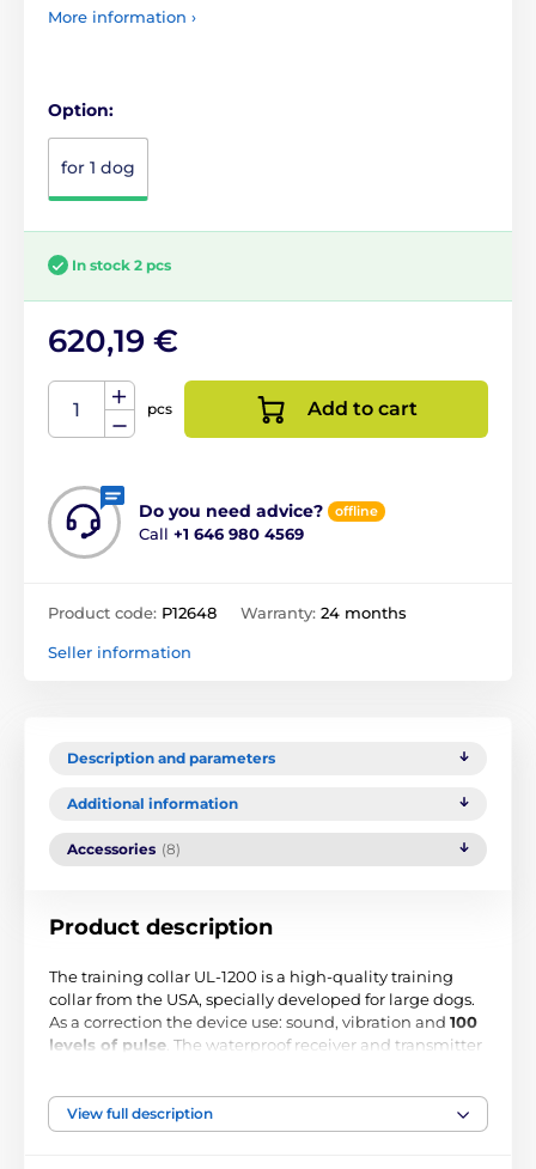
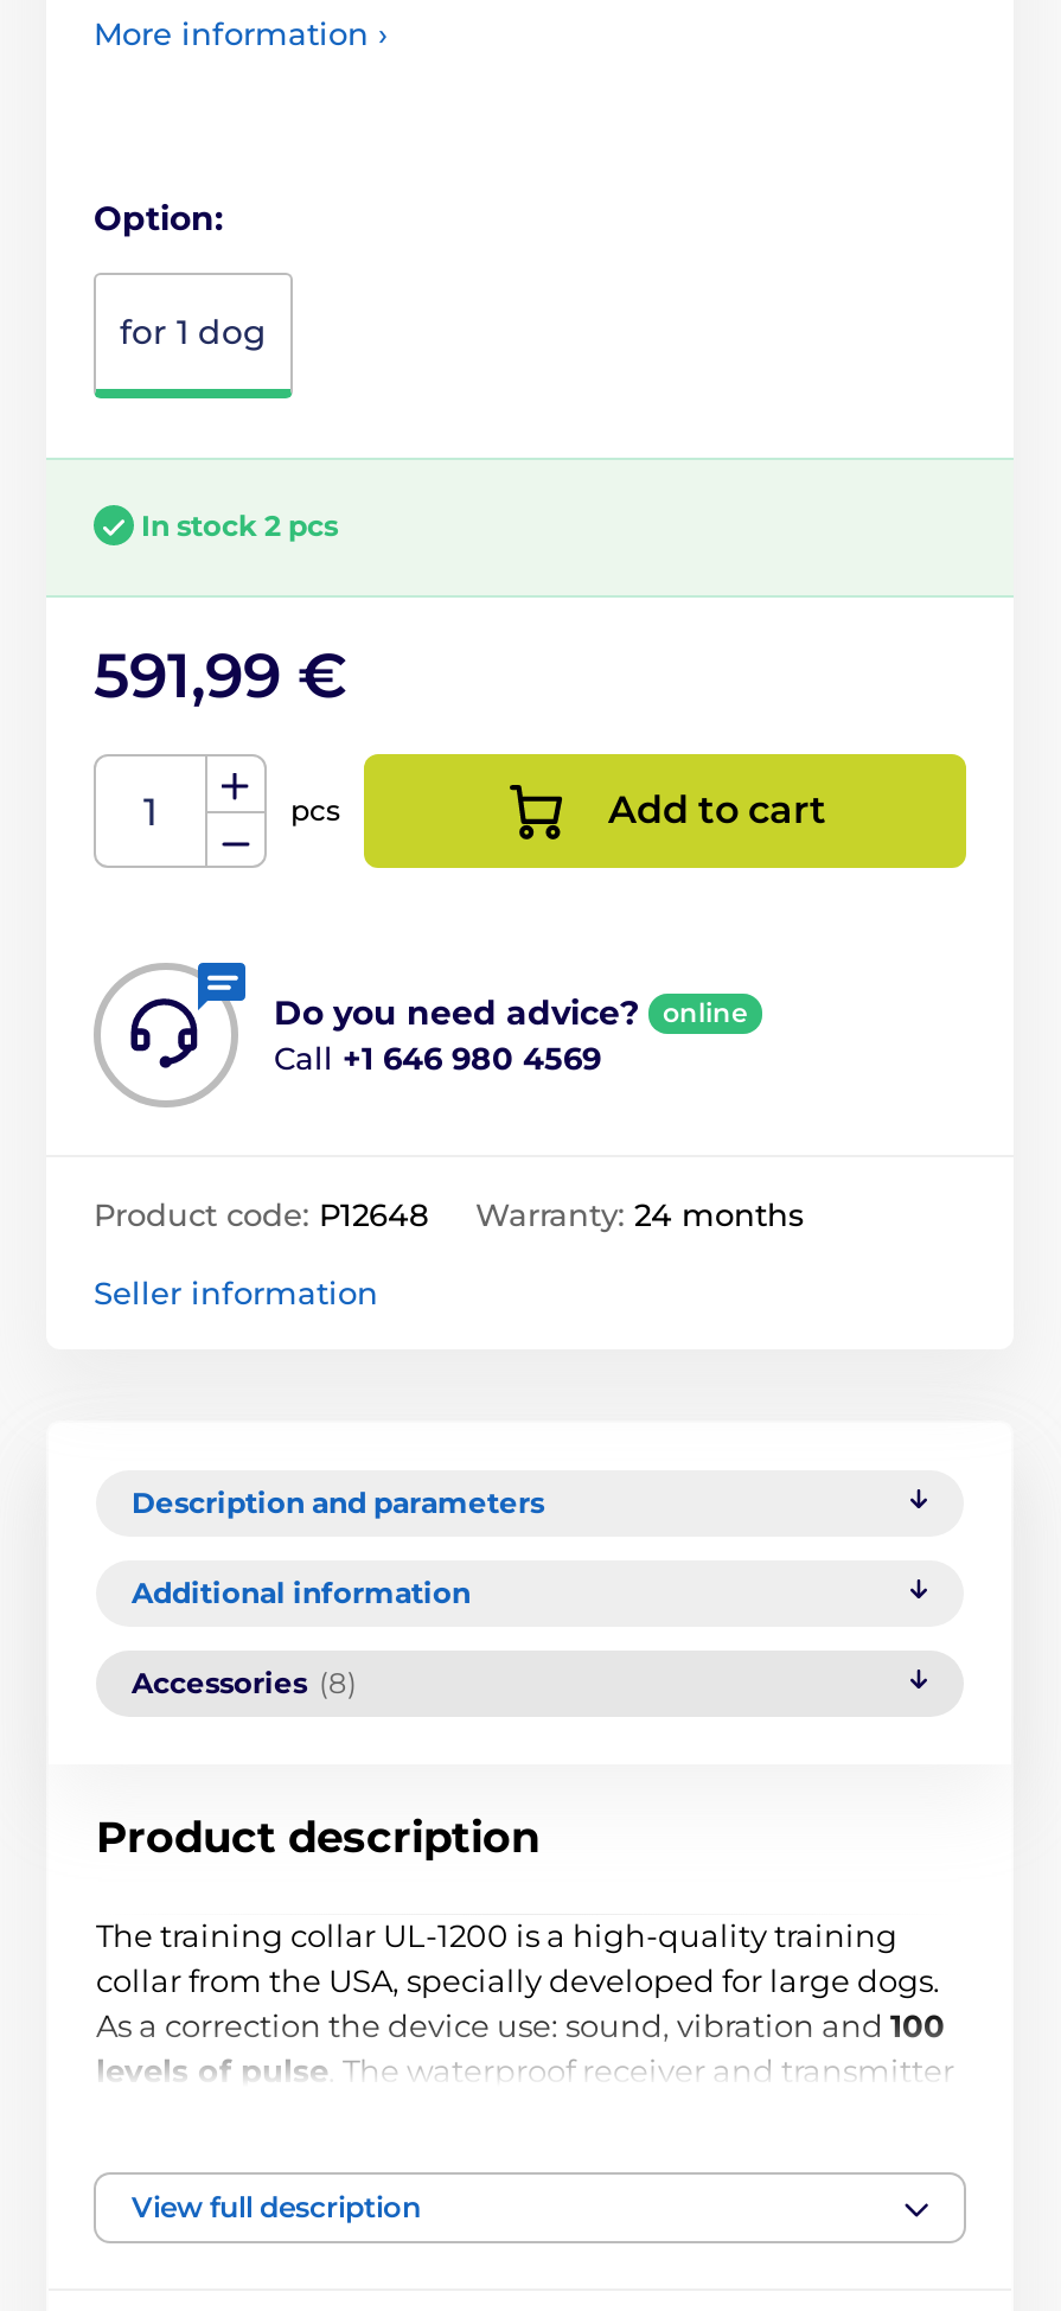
- 620,19 €
+ 591,99 €

- offline
+ online
